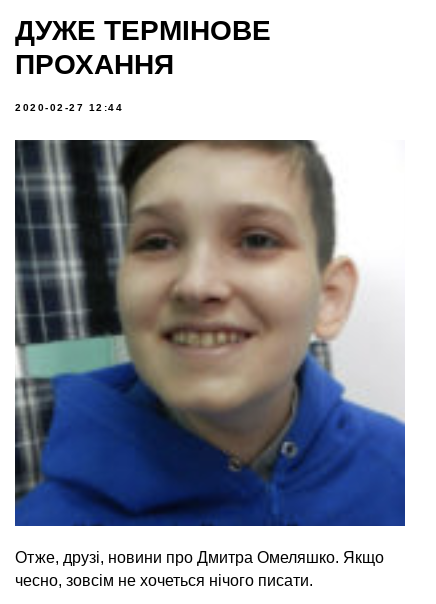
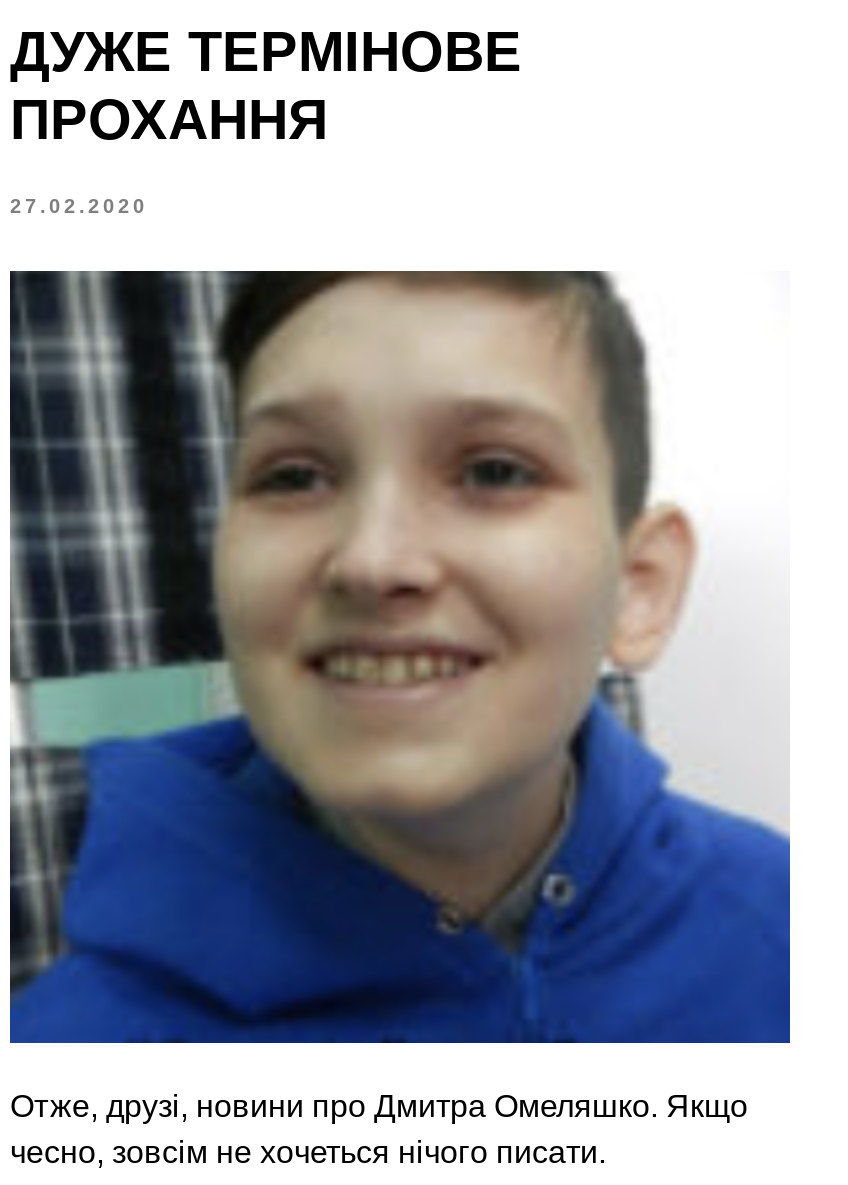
- 2020-02-27 12:44
+ 27.02.2020
